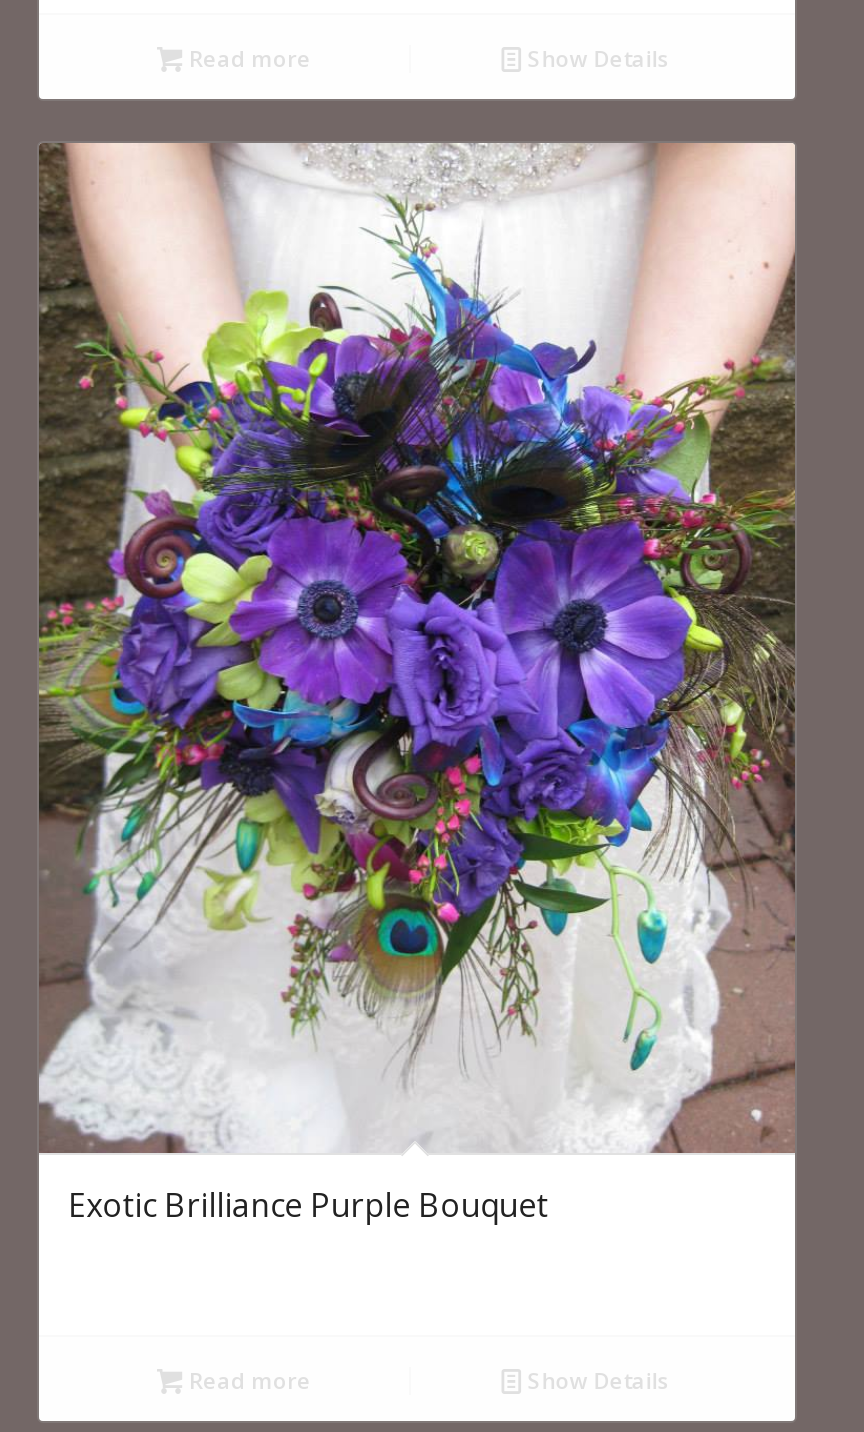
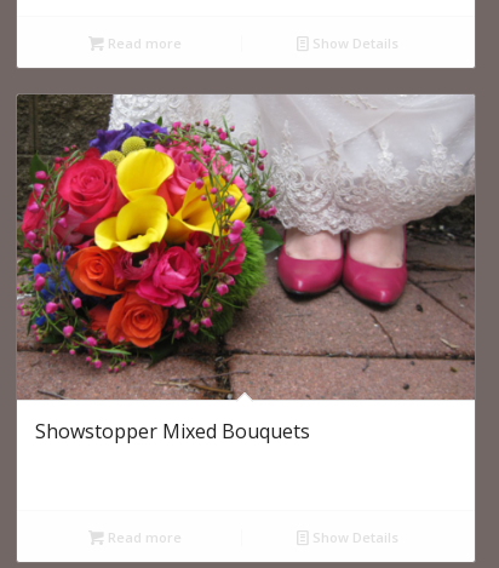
- [image]
- Exotic Brilliance Purple Bouquet
+ [image]
+ Showstopper Mixed Bouquets
